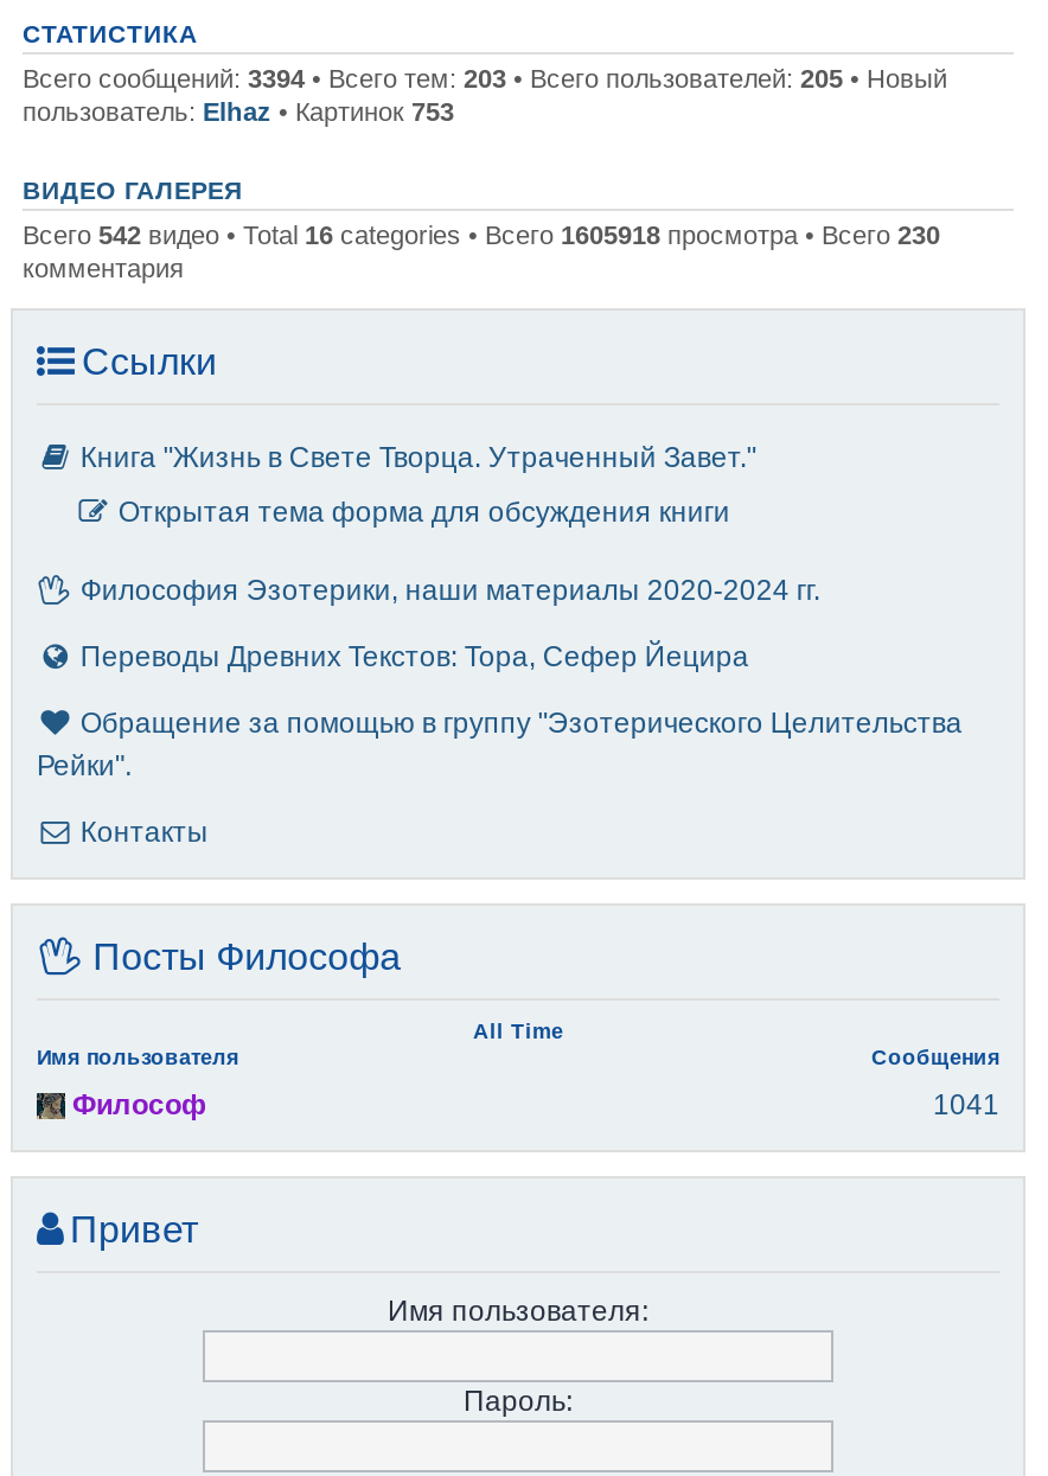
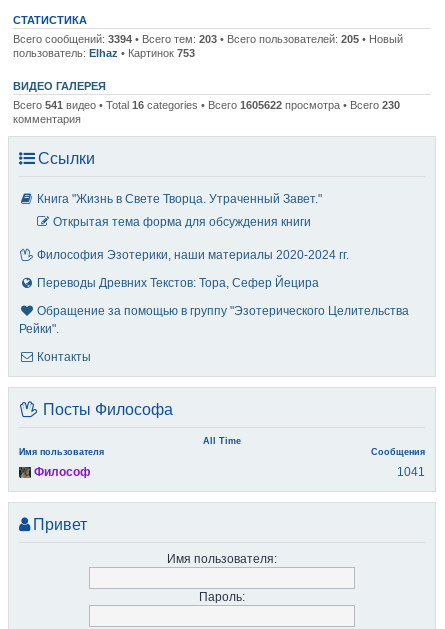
- Всего 542 видео • Total 16 categories • Всего 1605918 просмотра • Всего 230
+ Всего 541 видео • Total 16 categories • Всего 1605622 просмотра • Всего 230
